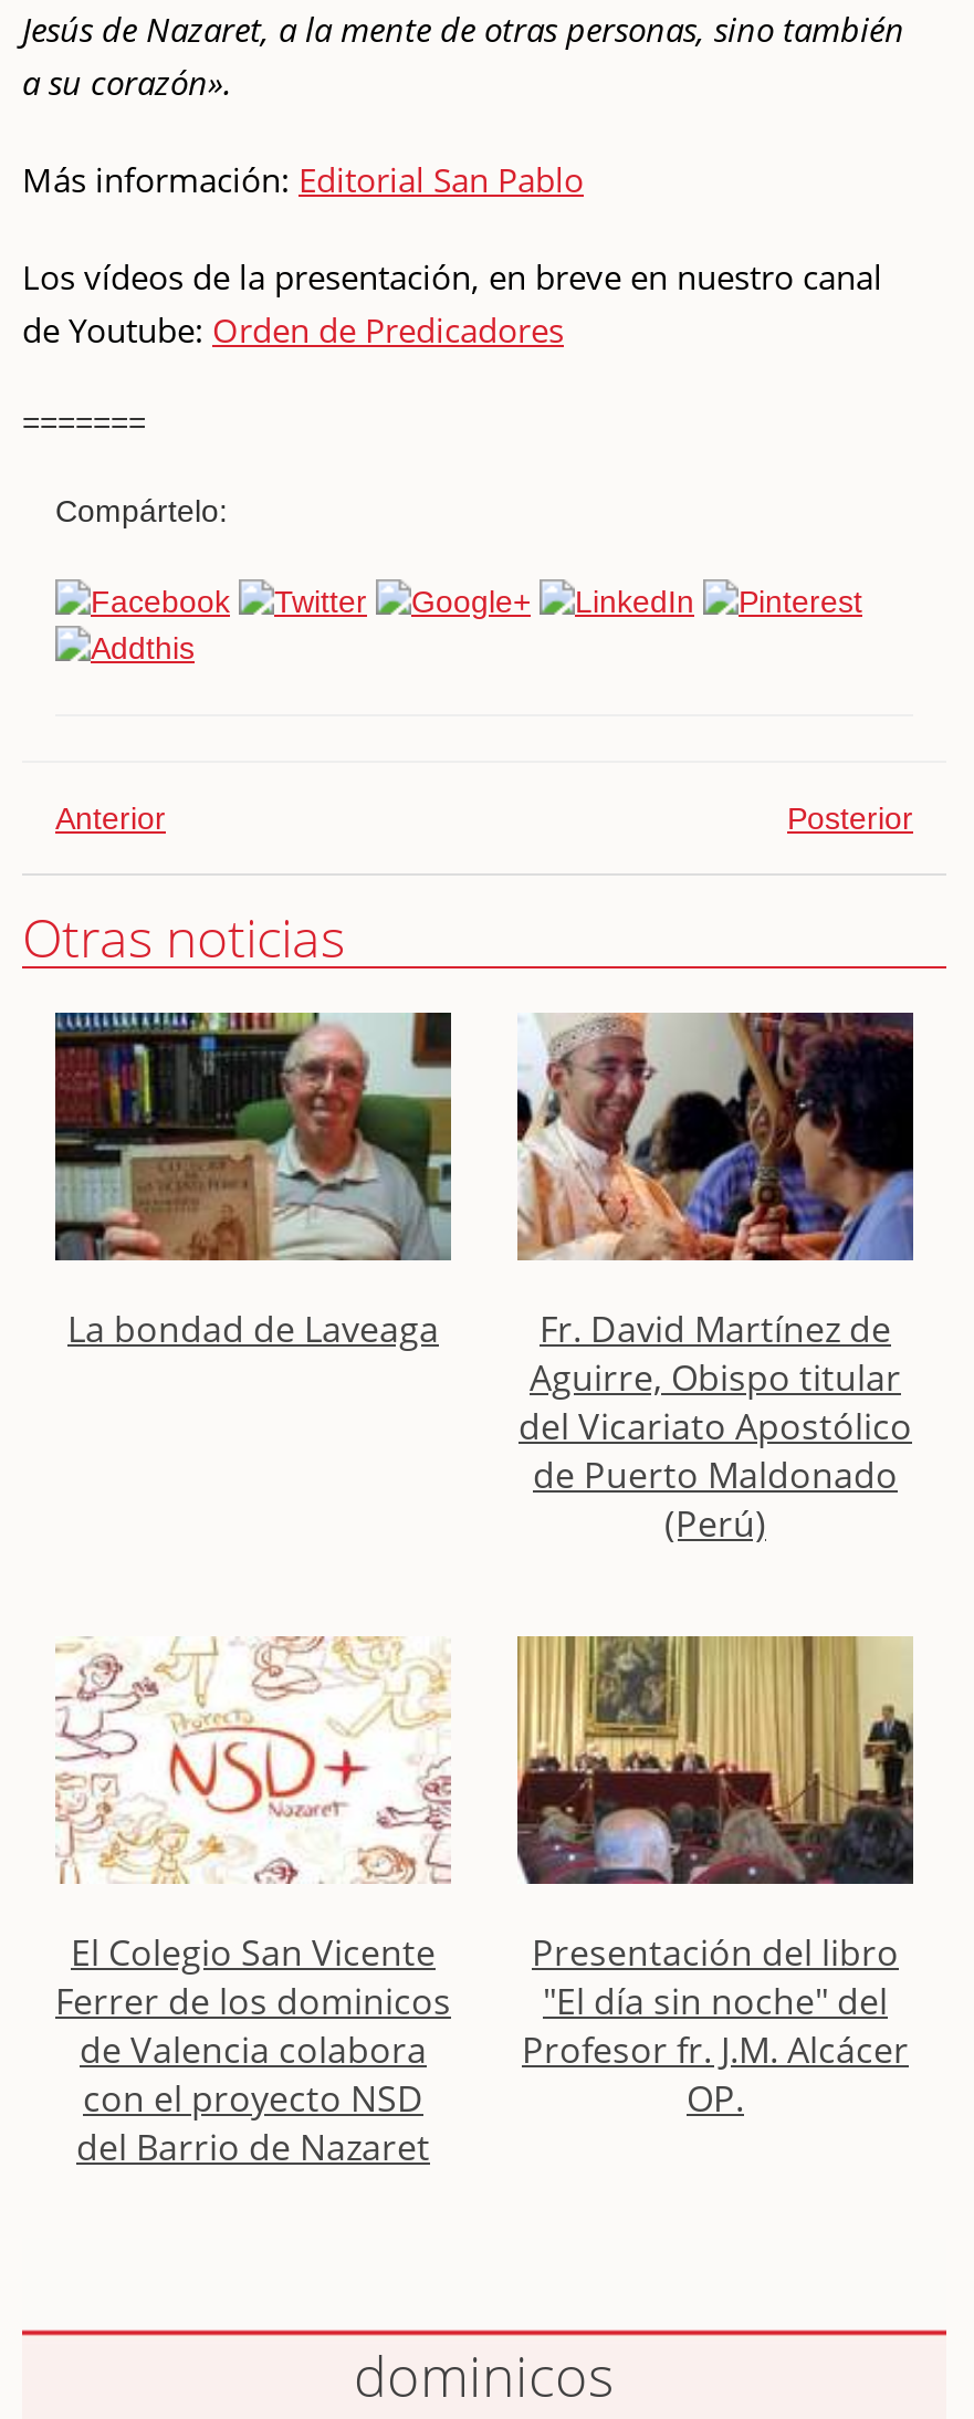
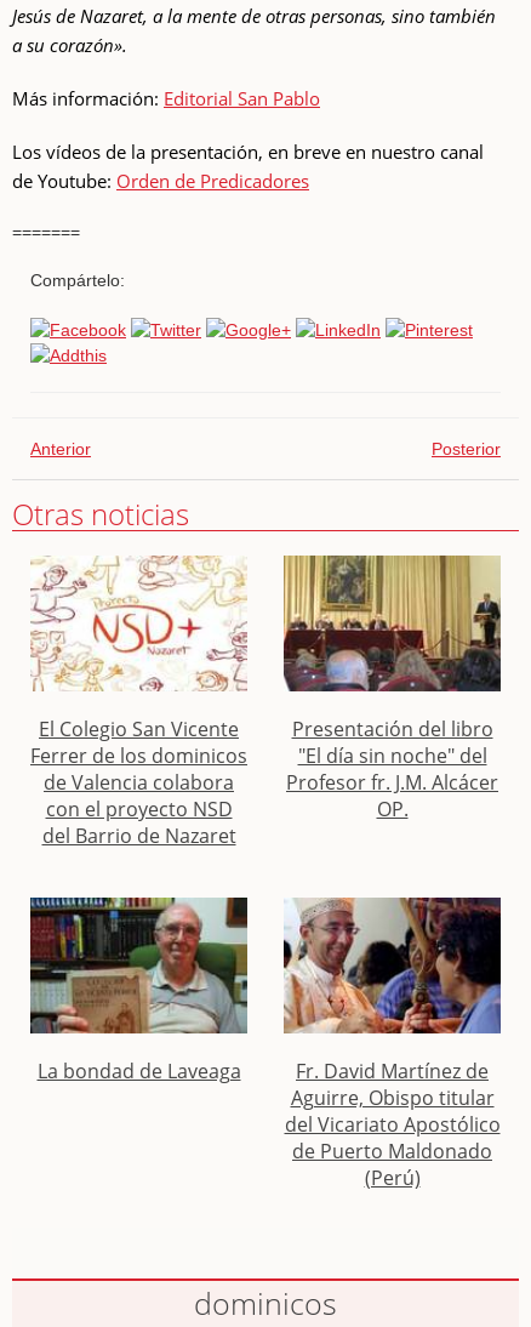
moved down: [image] | La bondad de Laveaga | Fr. David Martínez de | Aguirre, Obispo titular | del Vicariato Apostólico | de Puerto Maldonado | (Perú)

moved up: [image] | El Colegio San Vicente | Ferrer de los dominicos | ... | Profesor fr. J.M. Alcácer | OP.
